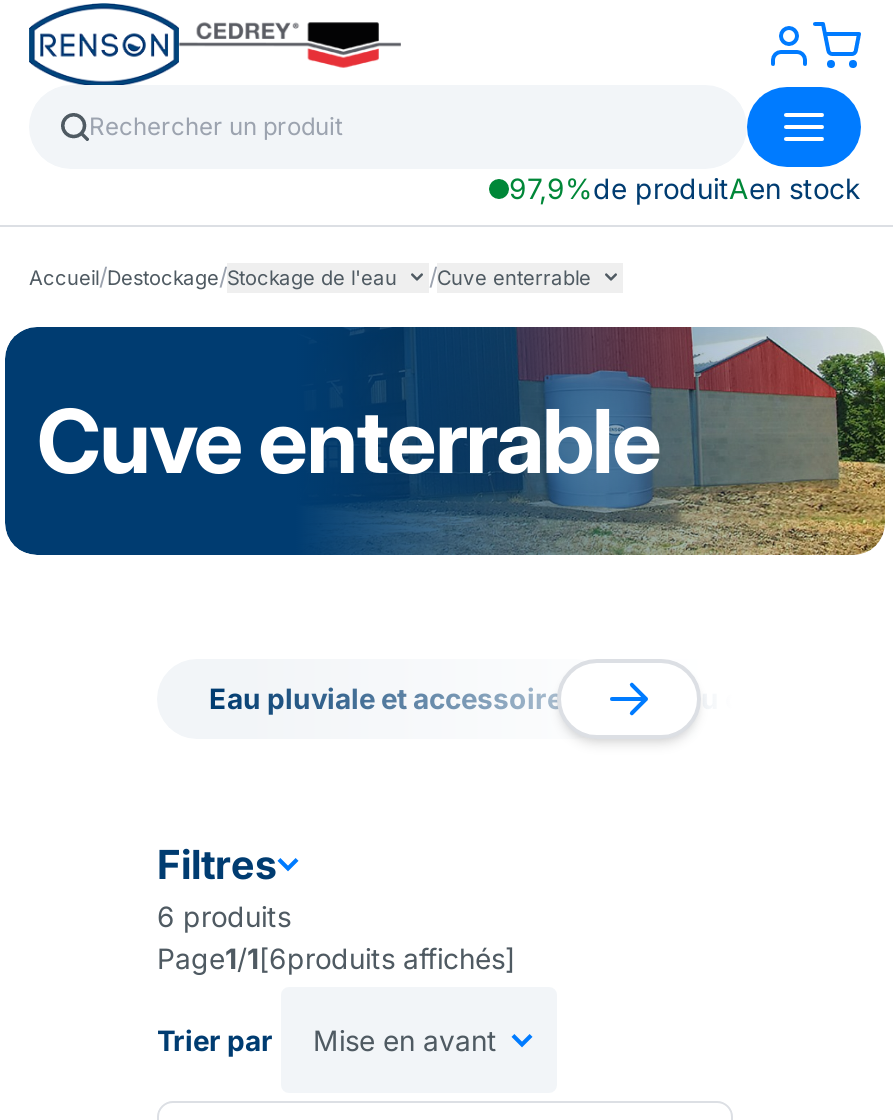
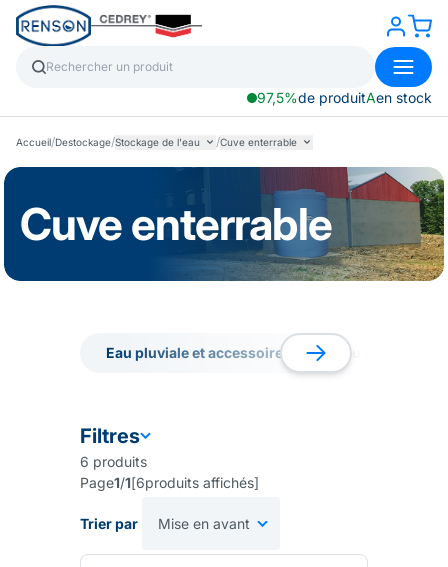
- 97,9%de produitAen stock
+ 97,5%de produitAen stock
